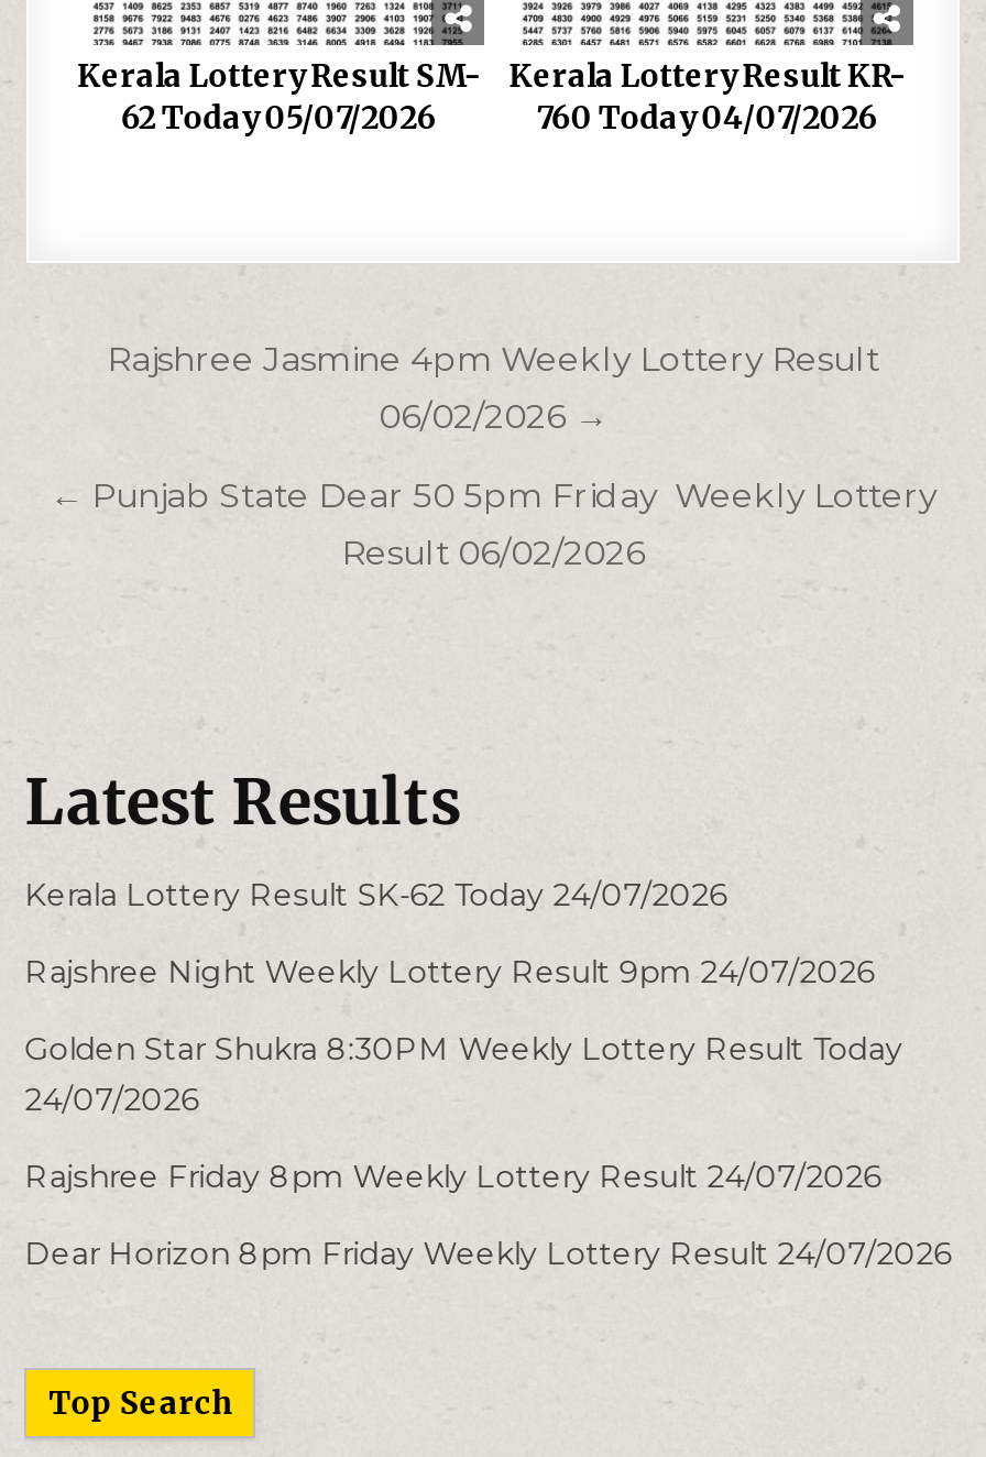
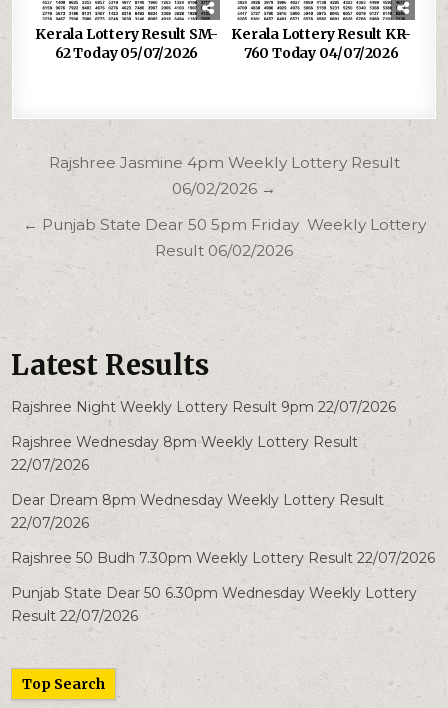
- Kerala Lottery Result SK-62 Today 24/07/2026
+ Rajshree Night Weekly Lottery Result 9pm 22/07/2026

- Rajshree Night Weekly Lottery Result 9pm 24/07/2026
+ Rajshree Wednesday 8pm Weekly Lottery Result
+ 22/07/2026

- Golden Star Shukra 8:30PM Weekly Lottery Result Today
- 24/07/2026
+ Dear Dream 8pm Wednesday Weekly Lottery Result
+ 22/07/2026

- Rajshree Friday 8pm Weekly Lottery Result 24/07/2026
+ Rajshree 50 Budh 7.30pm Weekly Lottery Result 22/07/2026

- Dear Horizon 8pm Friday Weekly Lottery Result 24/07/2026
+ Punjab State Dear 50 6.30pm Wednesday Weekly Lottery
+ Result 22/07/2026
